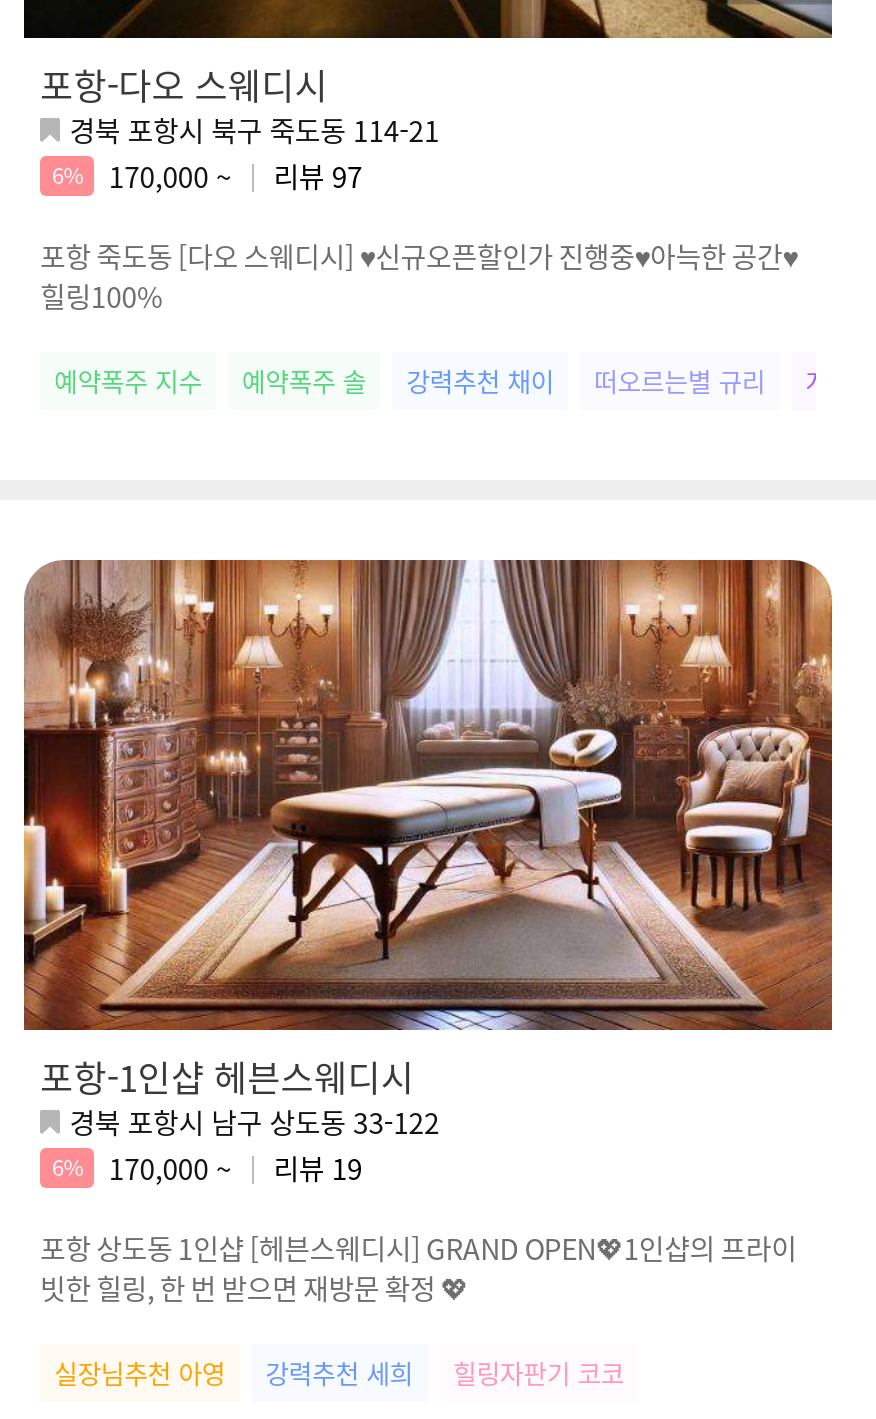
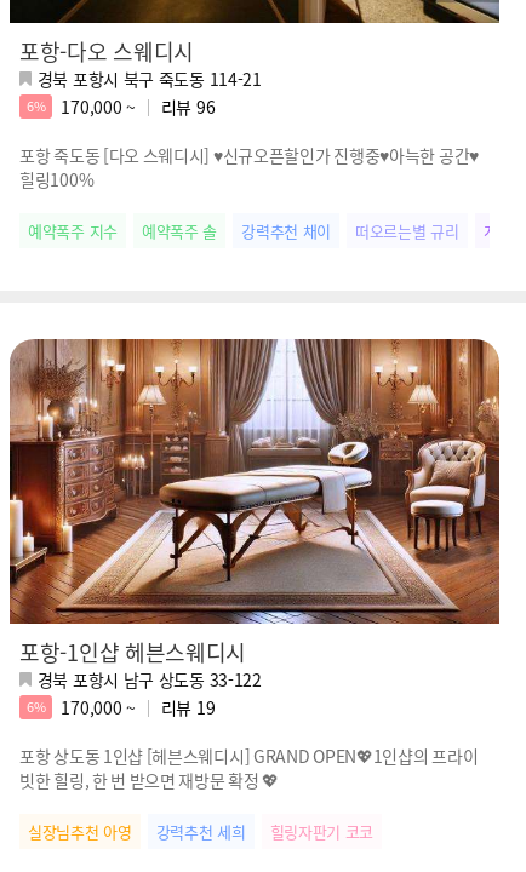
- 6% 170,000 ~ 리뷰 97
+ 6% 170,000 ~ 리뷰 96
